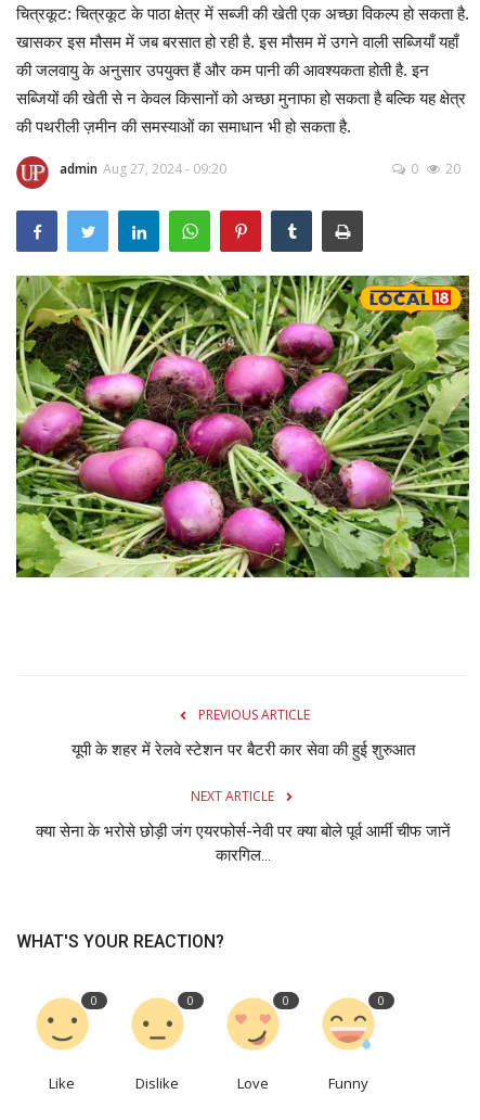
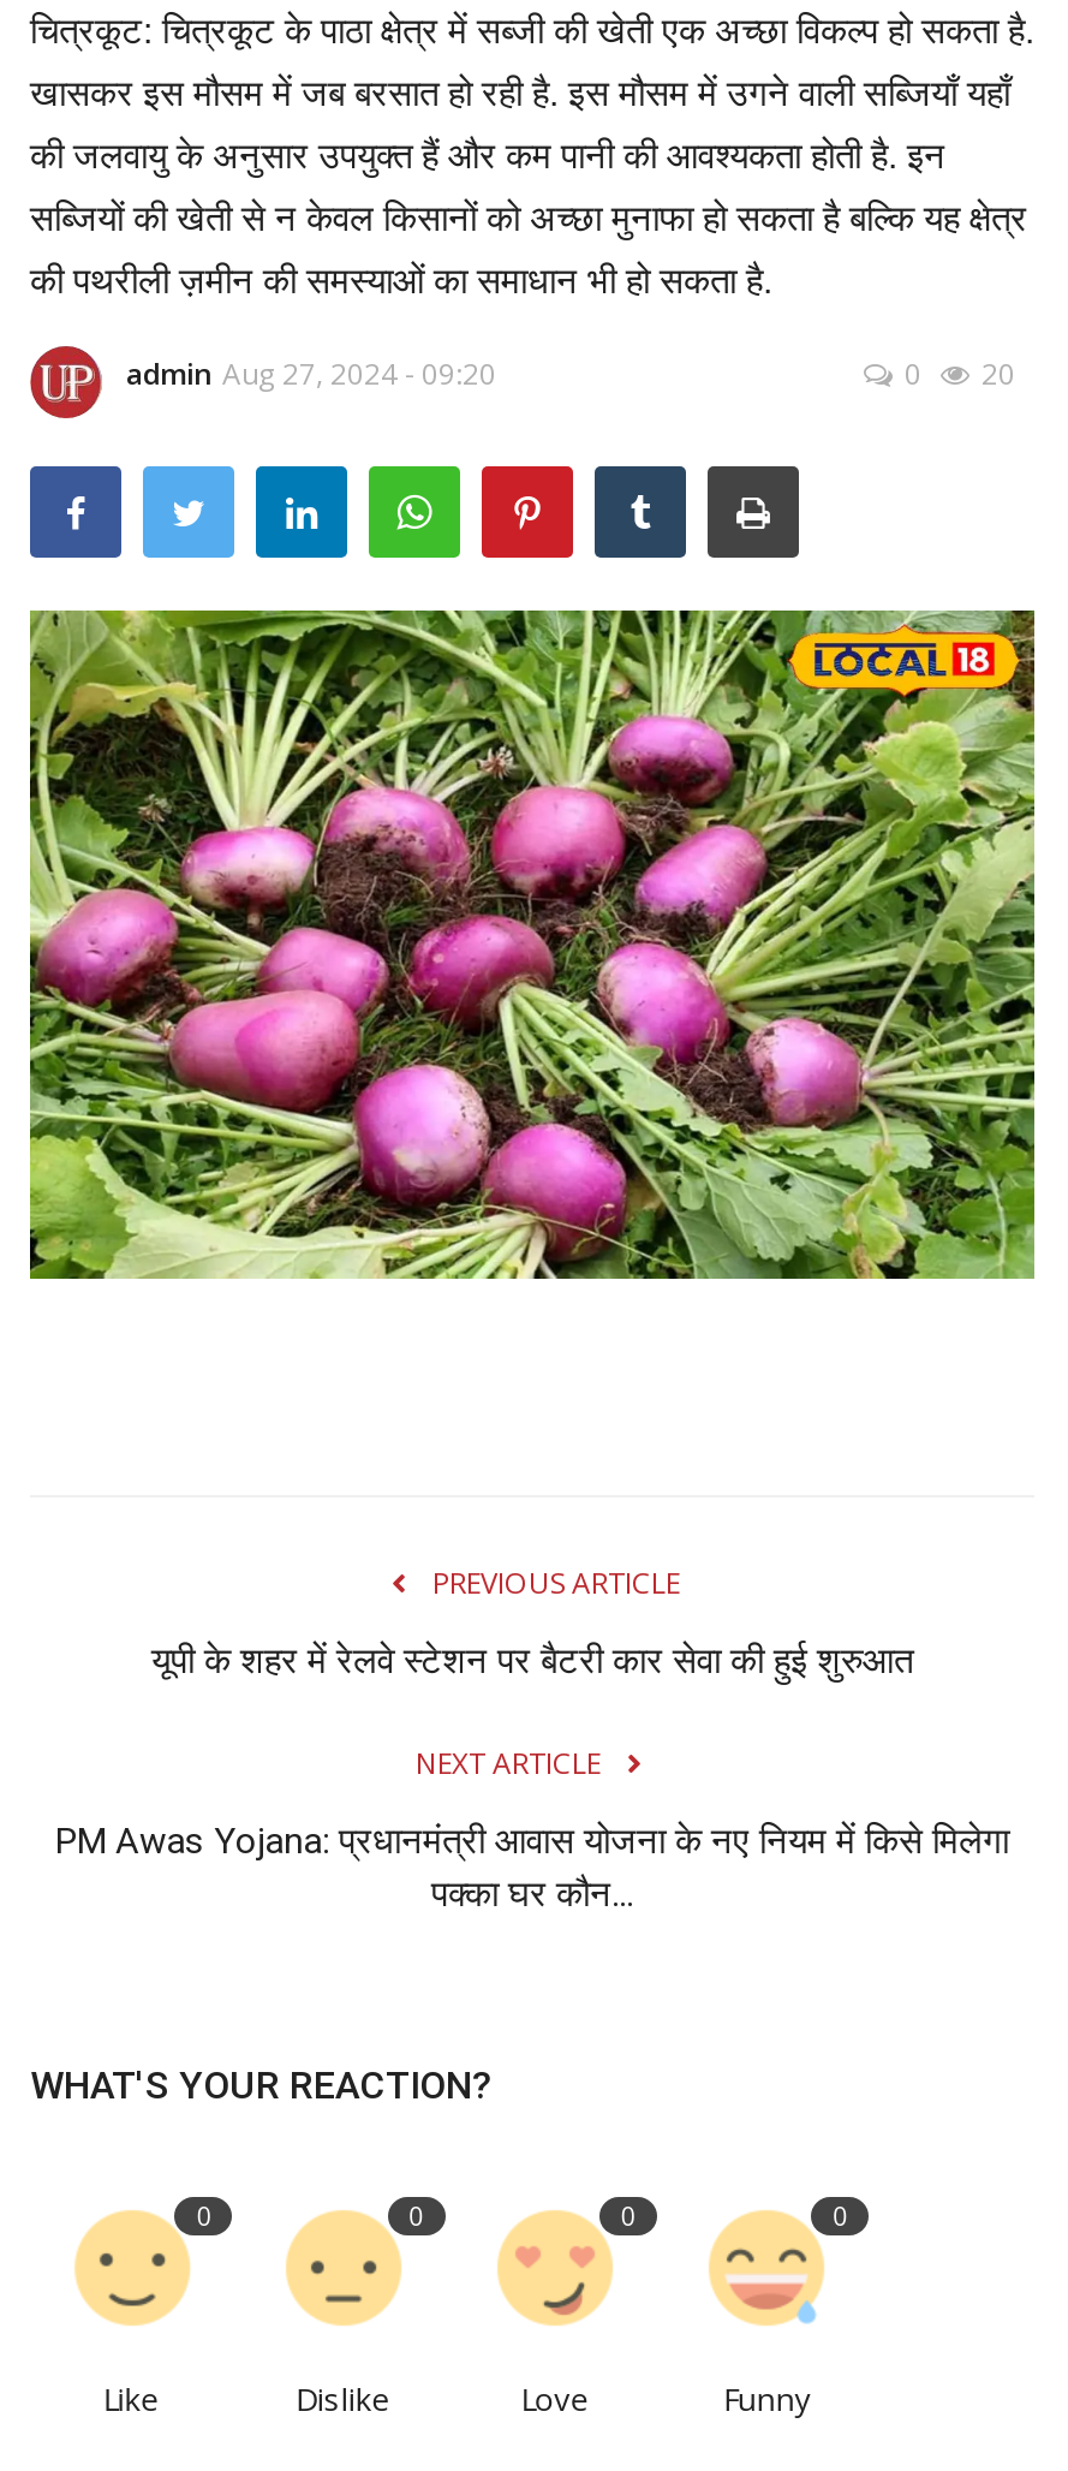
- क्‍या सेना के भरोसे छोड़ी जंग एयरफोर्स-नेवी पर क्या बोले पूर्व आर्मी चीफ जानें
- कारगिल...
+ PM Awas Yojana: प्रधानमंत्री आवास योजना के नए नियम में किसे मिलेगा
+ पक्का घर कौन...
